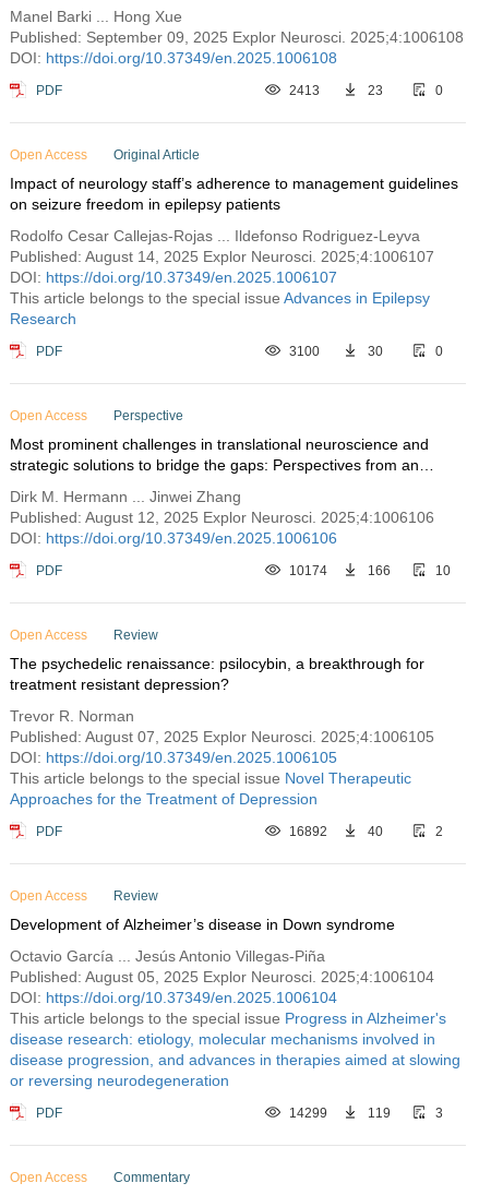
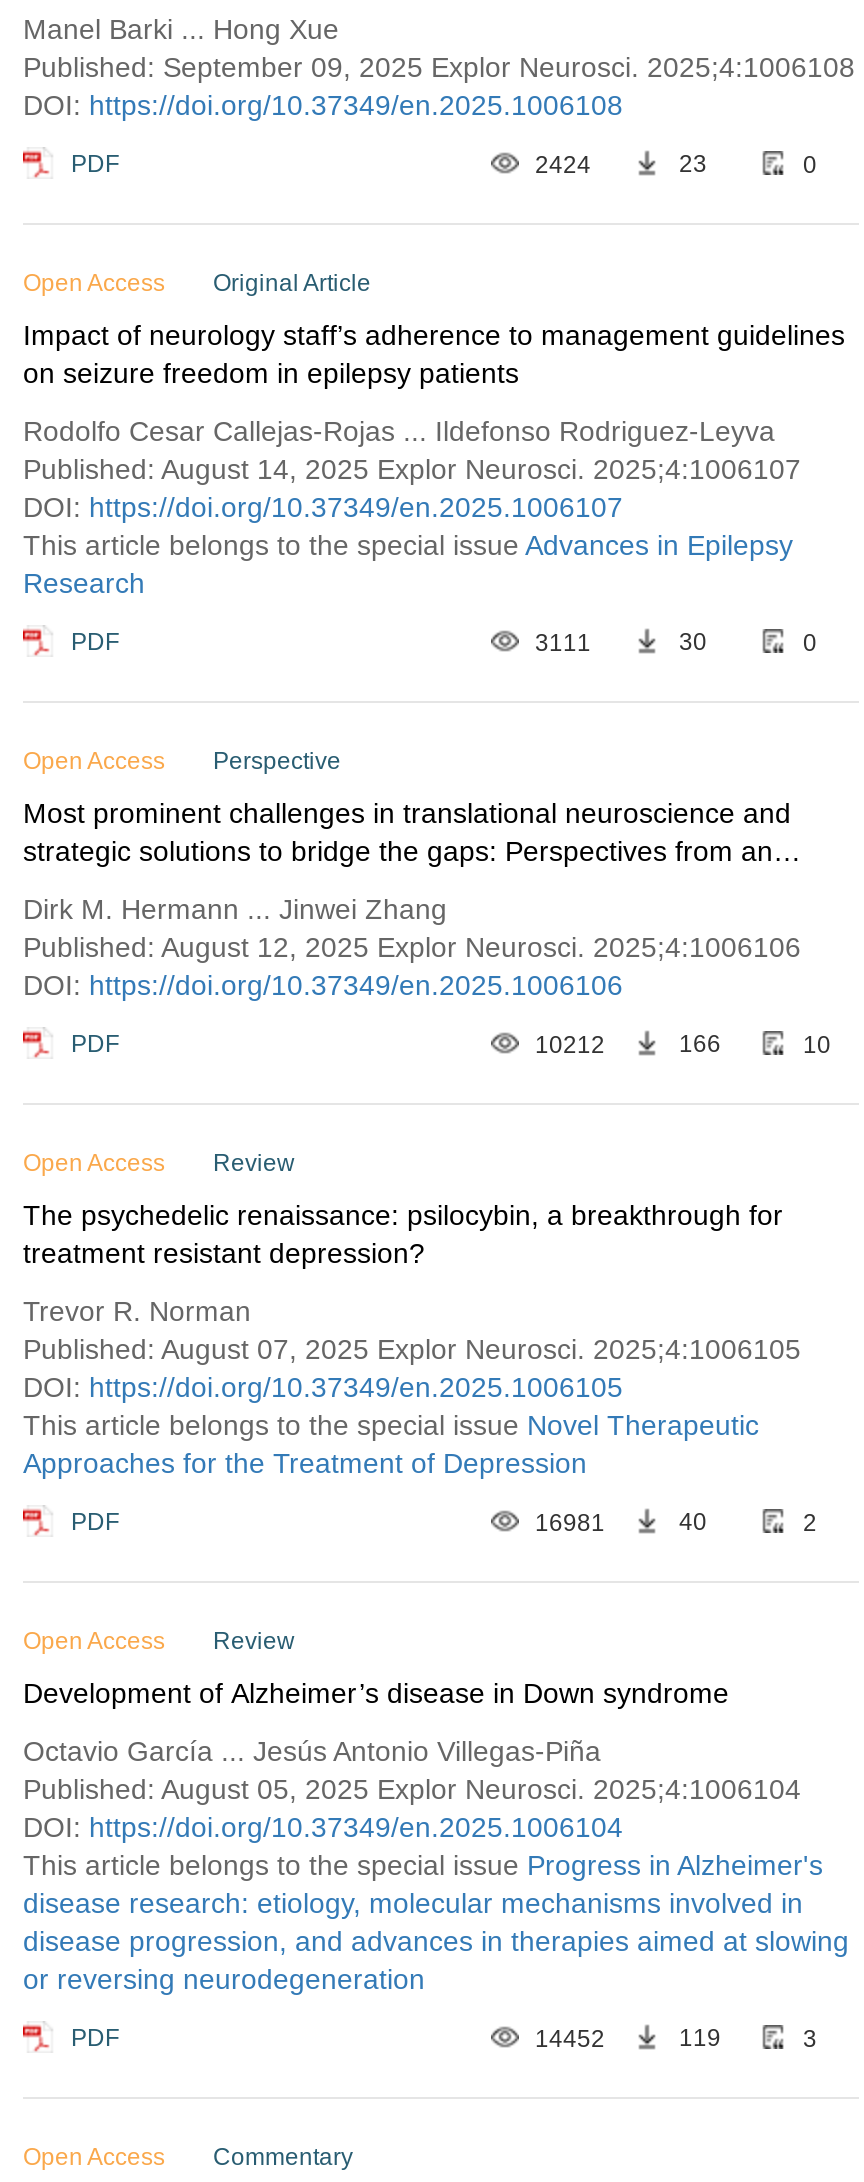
- 2413
+ 2424

- 3100
+ 3111

- 10174
+ 10212

- 16892
+ 16981

- 14299
+ 14452
